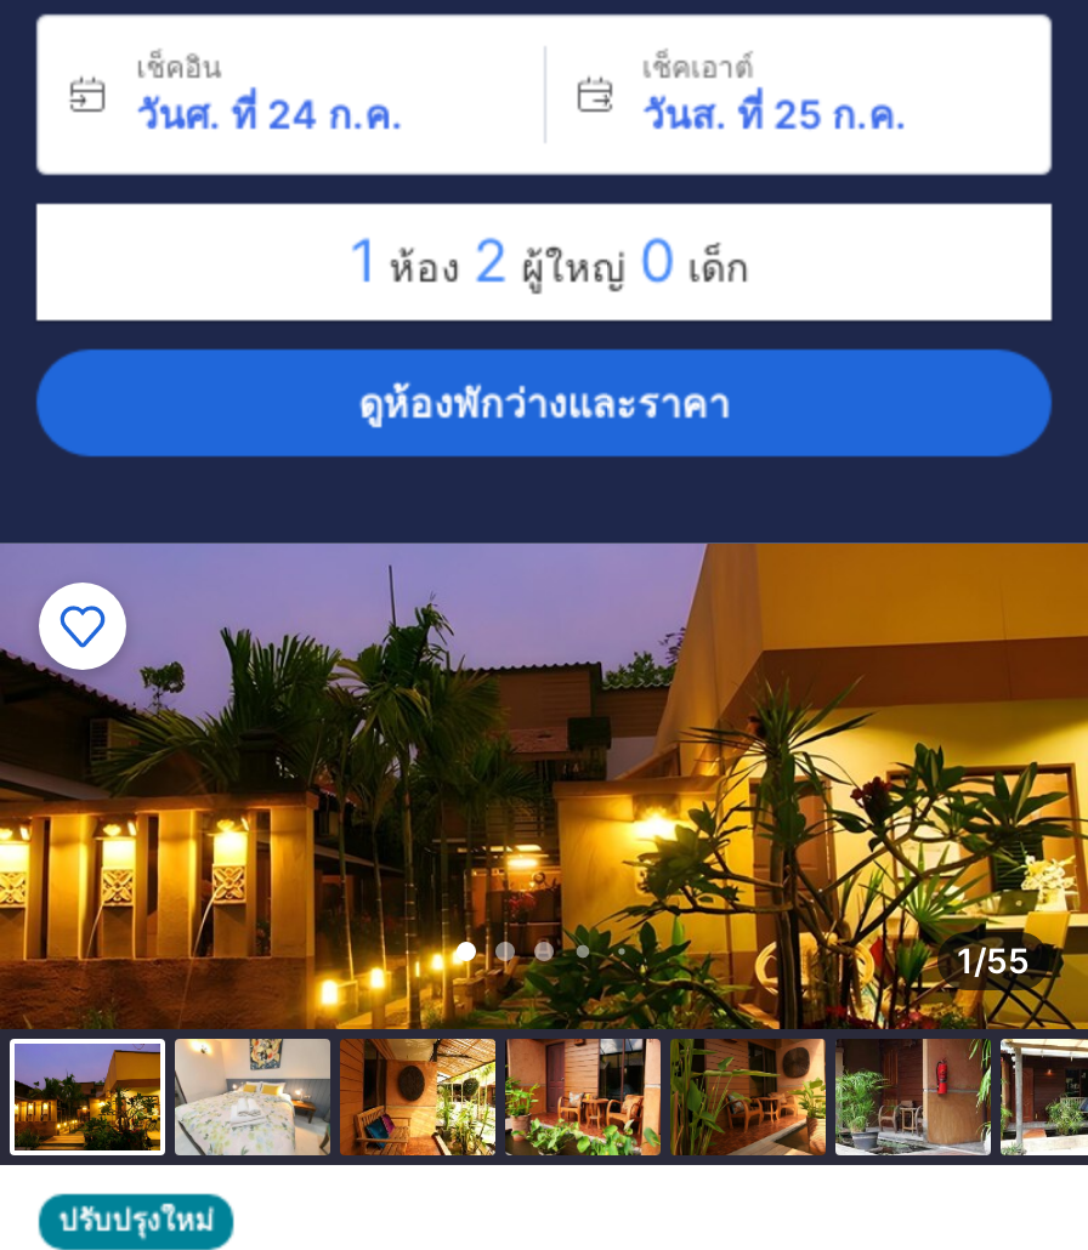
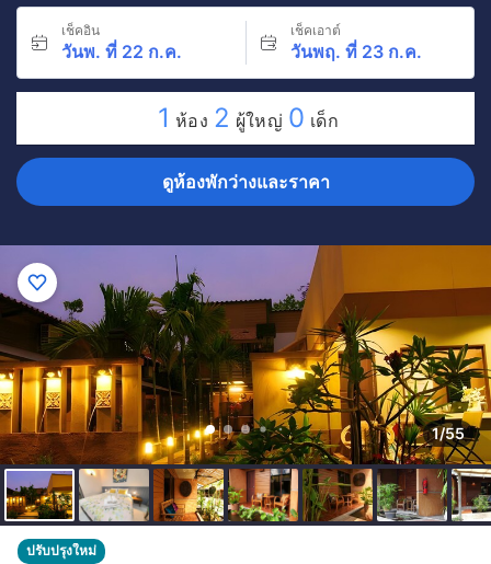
- วันศ. ที่ 24 ก.ค.
+ วันพ. ที่ 22 ก.ค.

- วันส. ที่ 25 ก.ค.
+ วันพฤ. ที่ 23 ก.ค.
